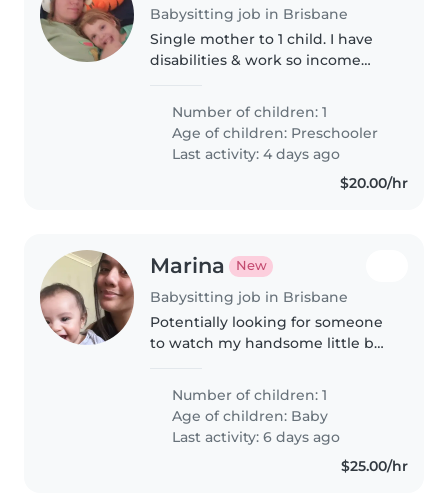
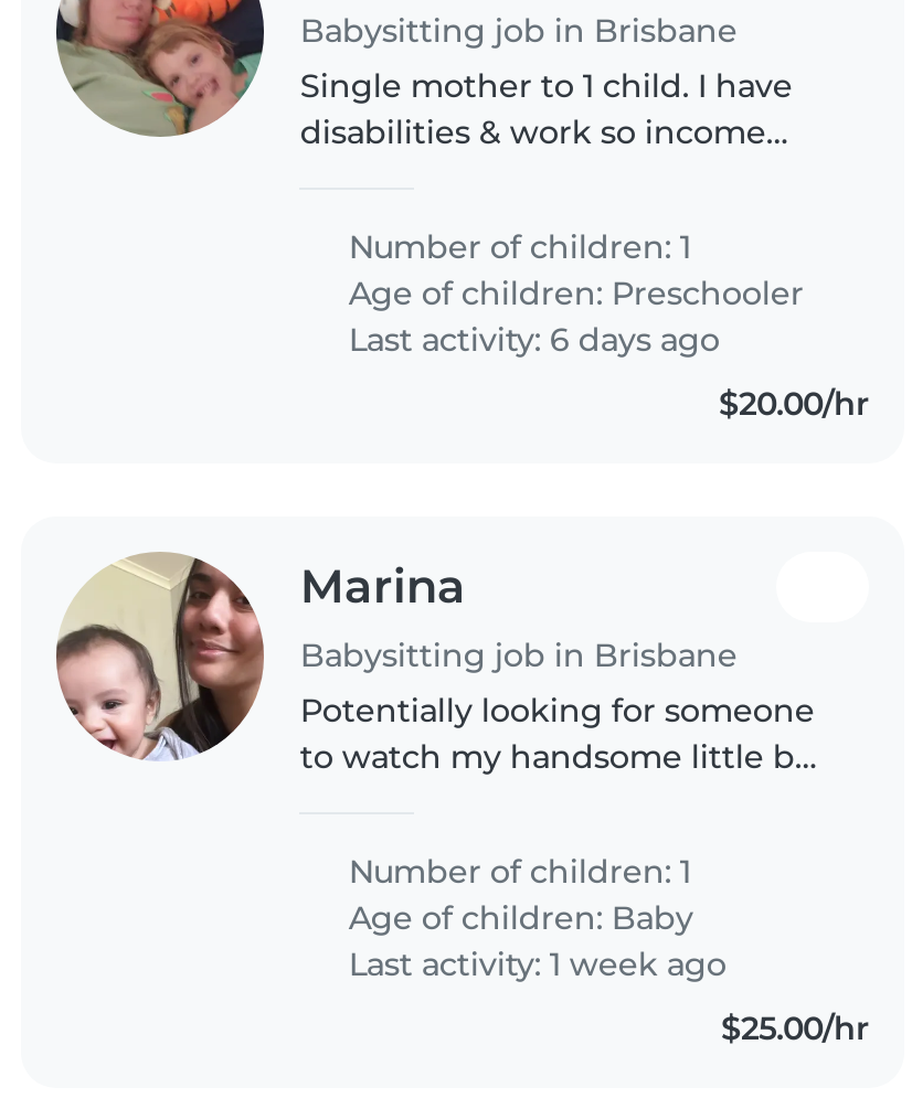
- Last activity: 4 days ago

- New

moved up: Last activity: 6 days ago

+ Last activity: 1 week ago
